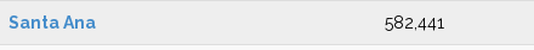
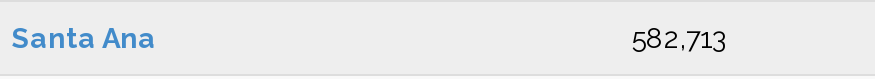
- 582,441
+ 582,713
